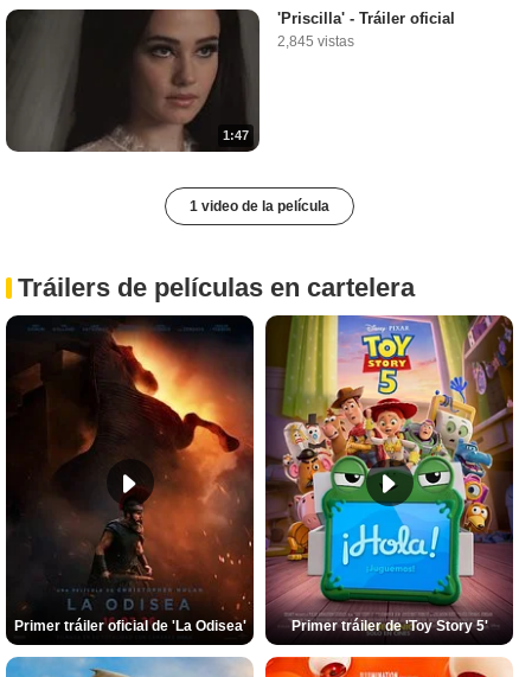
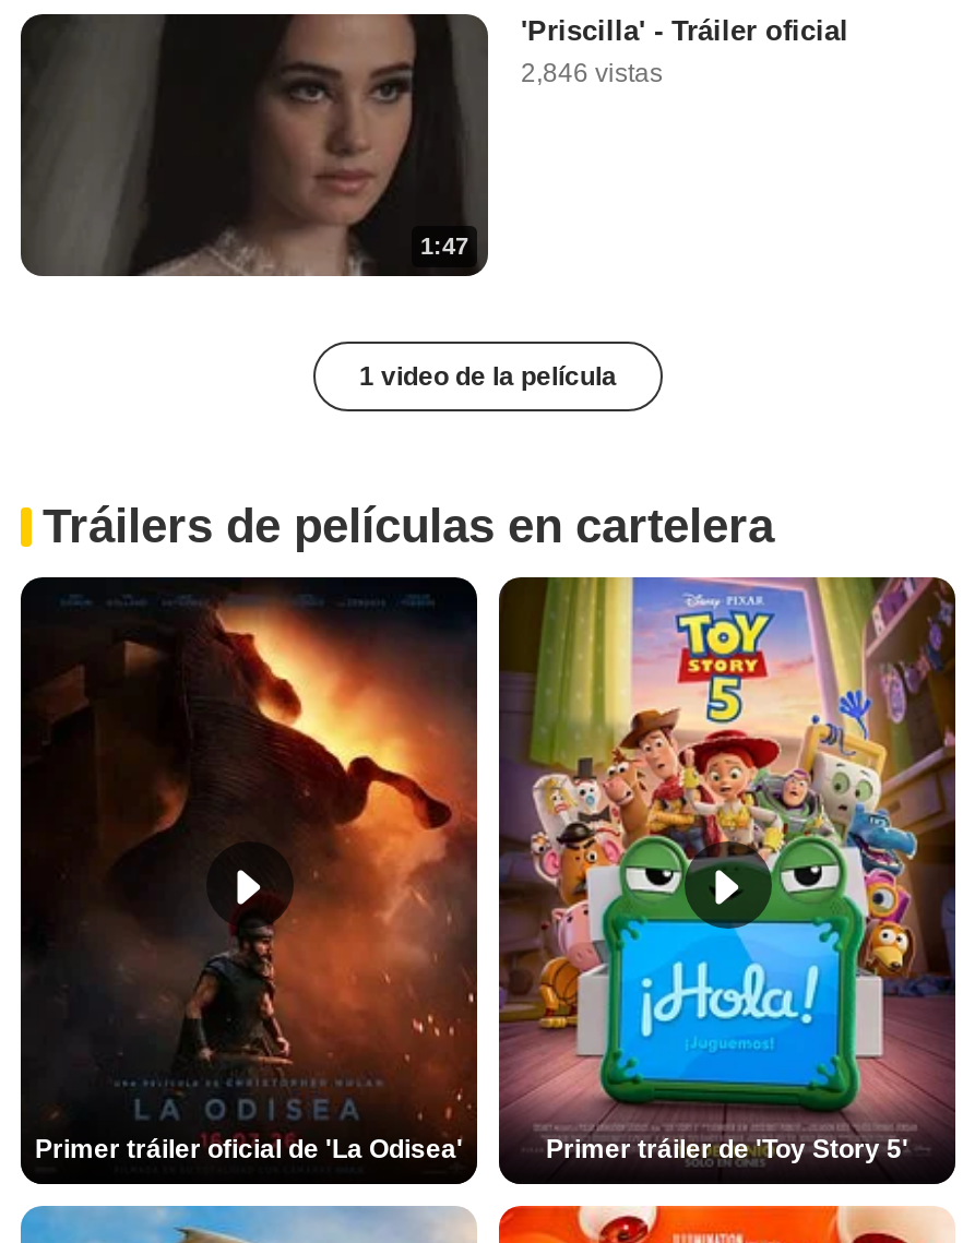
- 2,845 vistas
+ 2,846 vistas
